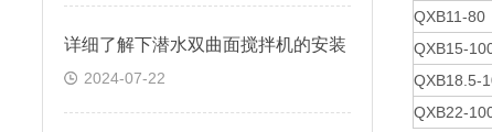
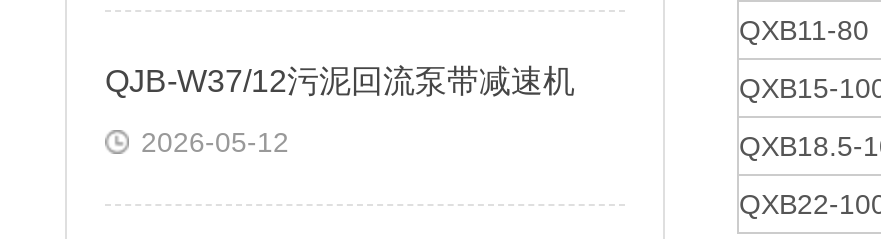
- 详细了解下潜水双曲面搅拌机的安装
+ QJB-W37/12污泥回流泵带减速机

- 2024-07-22
+ 2026-05-12
